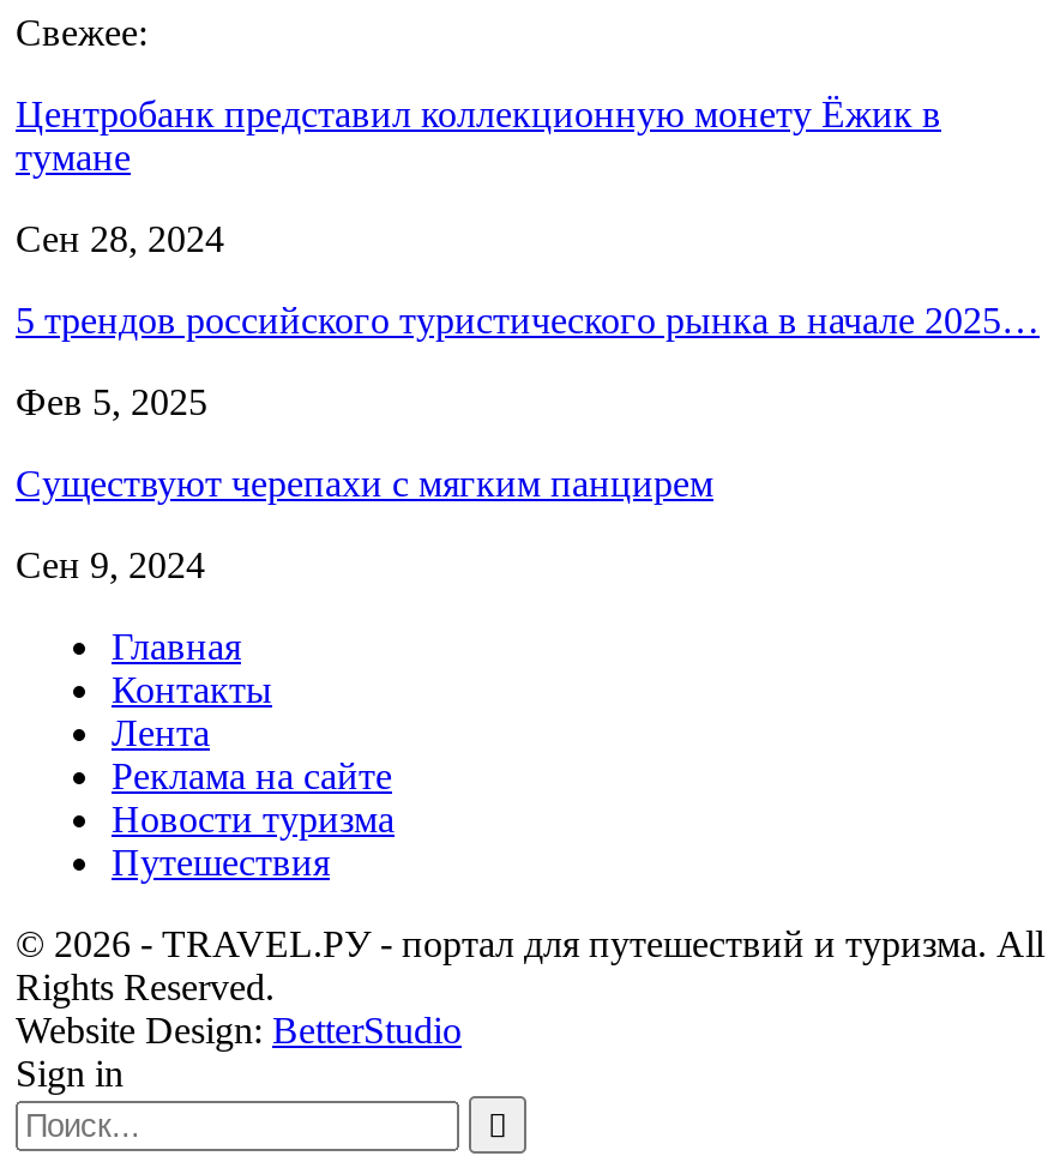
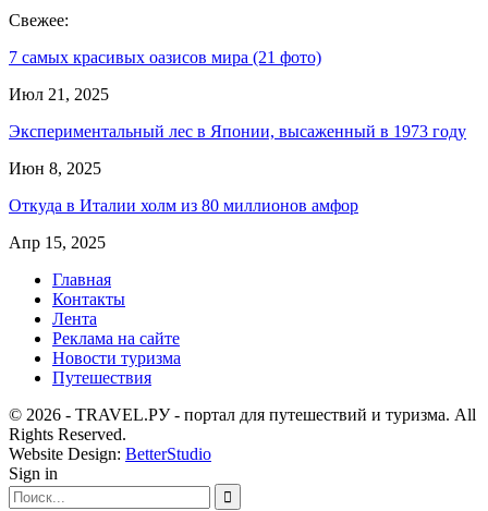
- Центробанк представил коллекционную монету Ёжик в
- тумане
+ 7 самых красивых оазисов мира (21 фото)

- Сен 28, 2024
+ Июл 21, 2025

- 5 трендов российского туристического рынка в начале 2025…
+ Экспериментальный лес в Японии, высаженный в 1973 году

- Фев 5, 2025
+ Июн 8, 2025

- Существуют черепахи с мягким панцирем
+ Откуда в Италии холм из 80 миллионов амфор

- Сен 9, 2024
+ Апр 15, 2025
